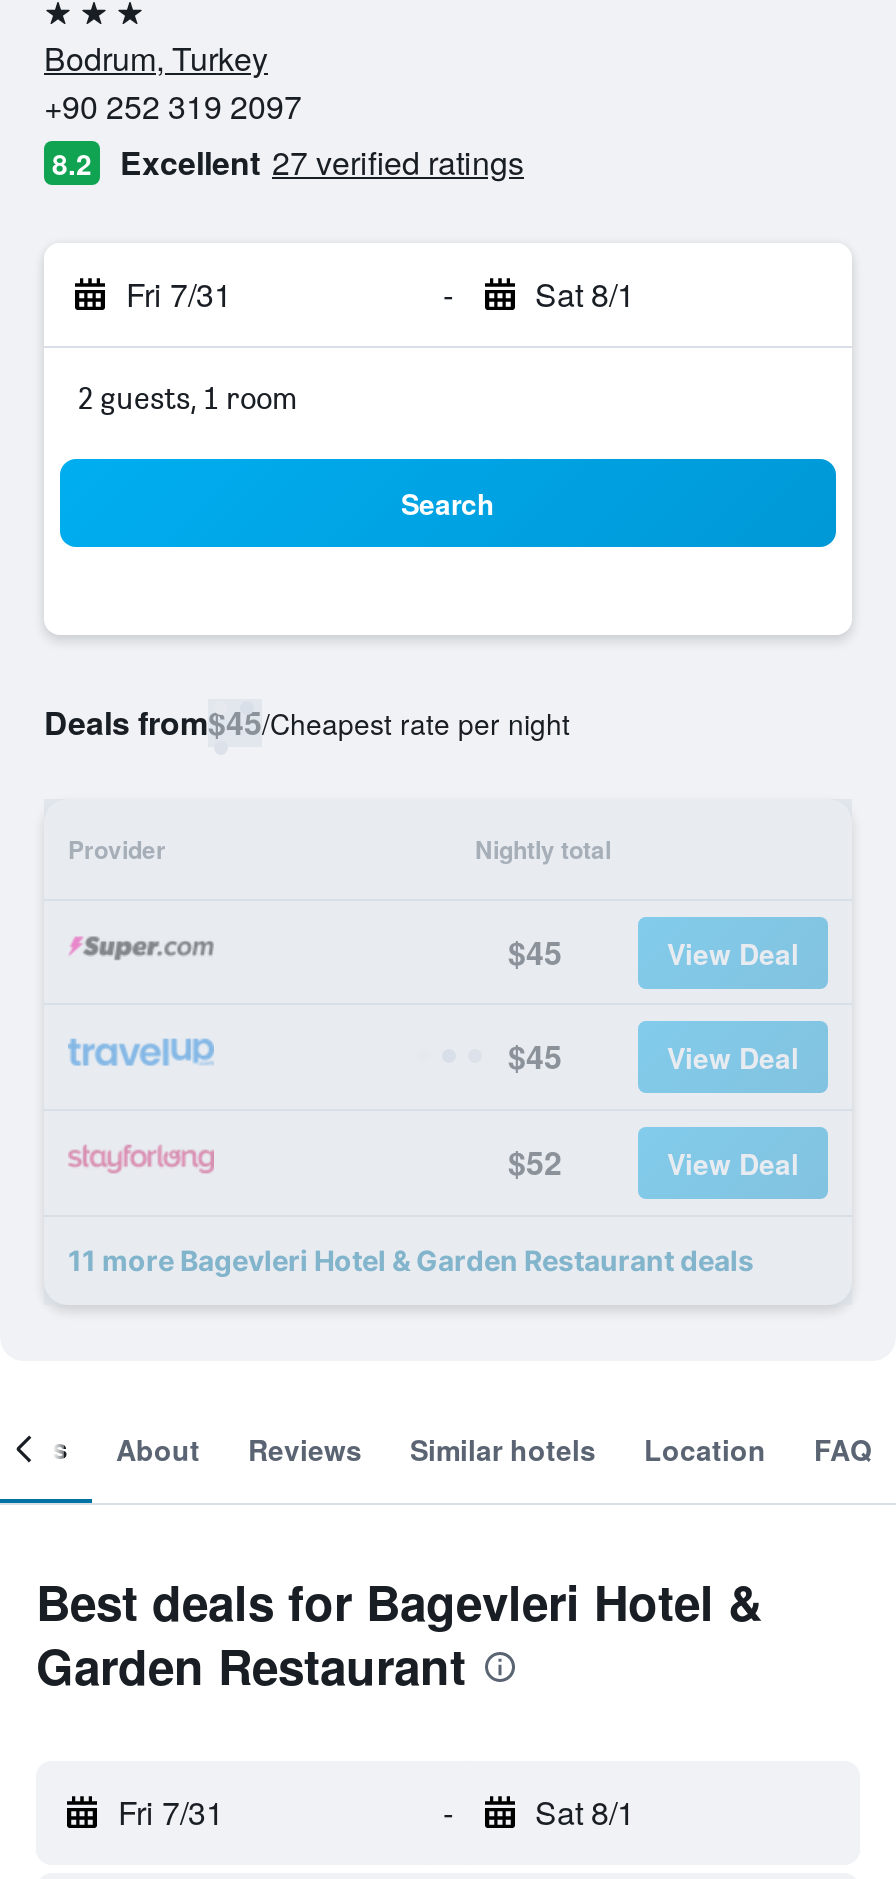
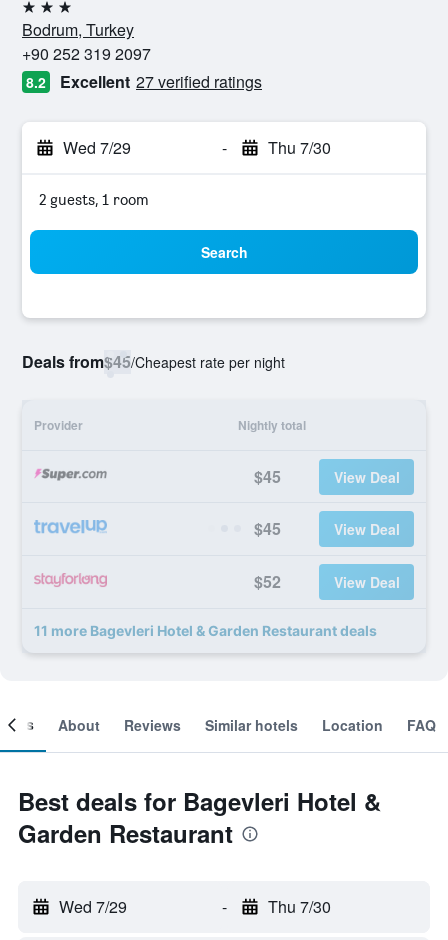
- Fri 7/31
+ Wed 7/29

- Sat 8/1
+ Thu 7/30

- Fri 7/31
+ Wed 7/29

- Sat 8/1
+ Thu 7/30
